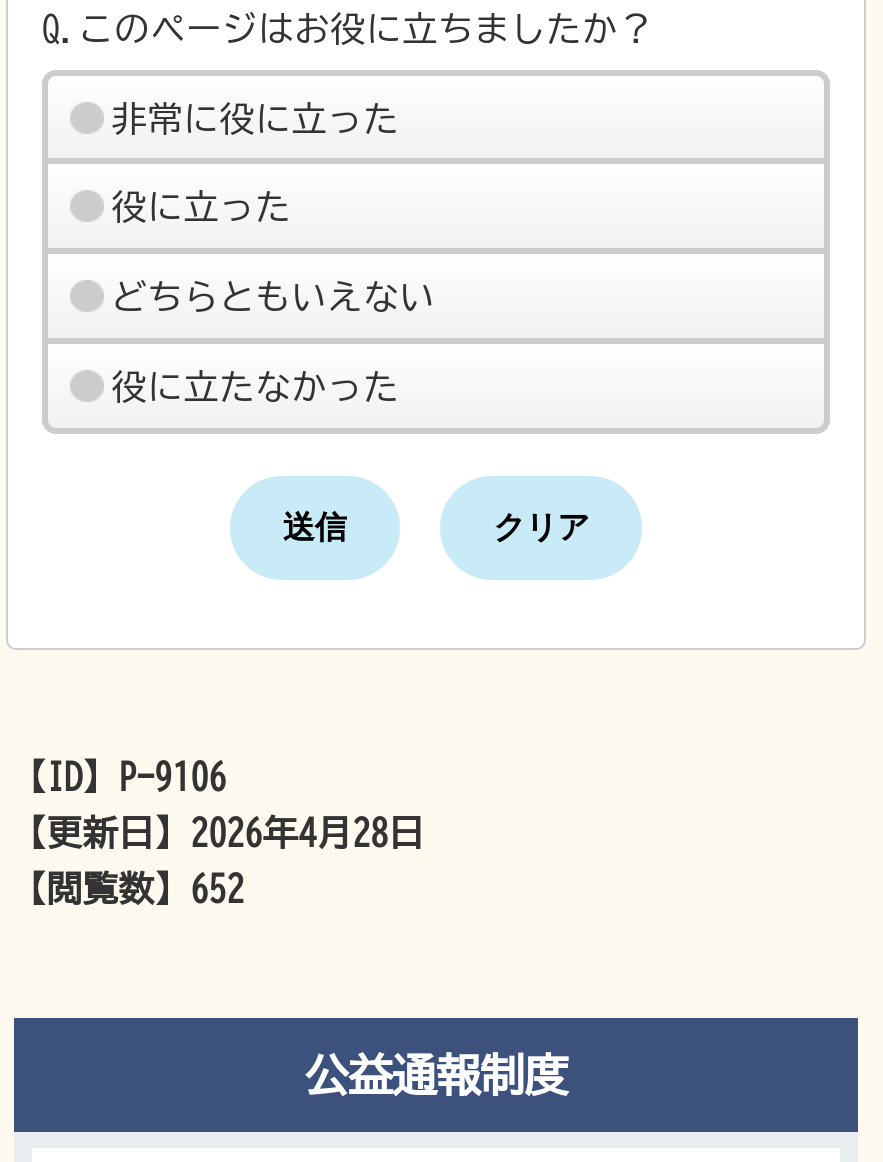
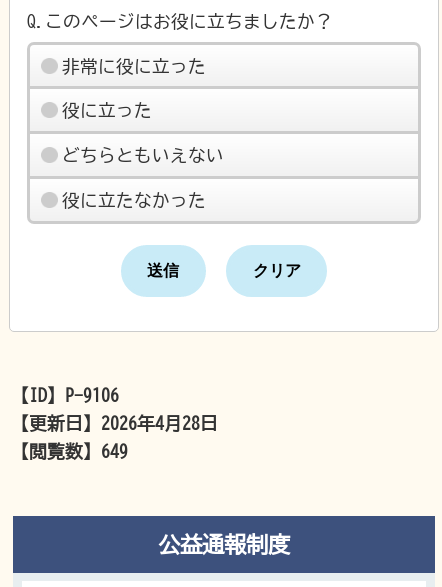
- 【閲覧数】652
+ 【閲覧数】649
